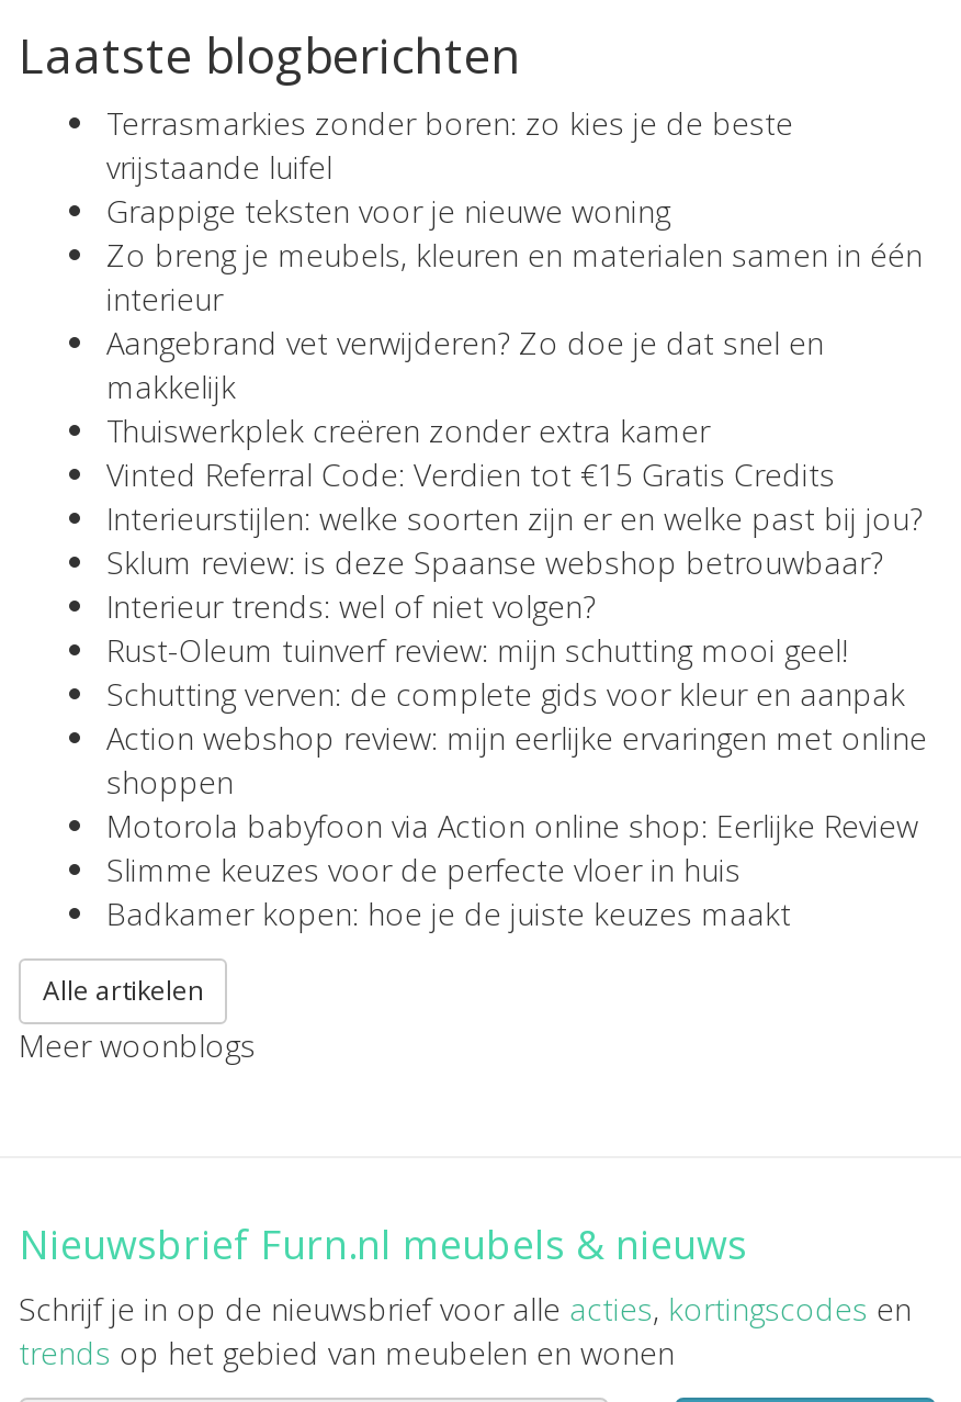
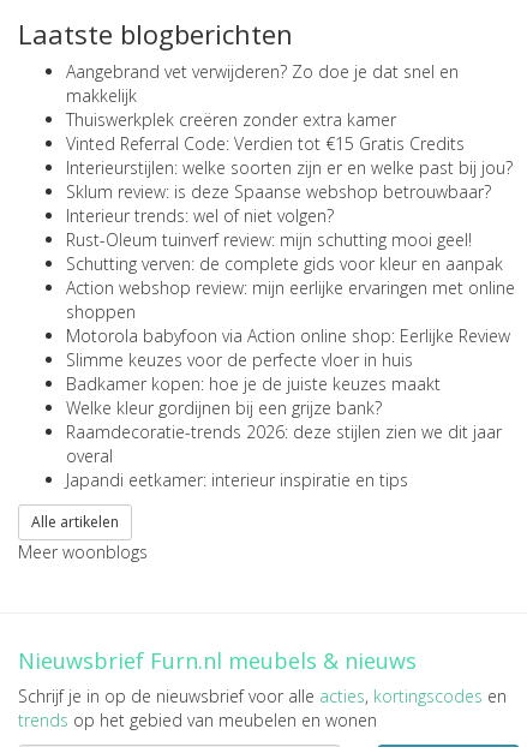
- Terrasmarkies zonder boren: zo kies je de beste
- vrijstaande luifel
- Grappige teksten voor je nieuwe woning
- Zo breng je meubels, kleuren en materialen samen in één
- interieur

moved up: Aangebrand vet verwijderen? Zo doe je dat snel en | makkelijk | Thuiswerkplek creëren zonder extra kamer | ... | Slimme keuzes voor de perfecte vloer in huis | Badkamer kopen: hoe je de juiste keuzes maakt

+ Welke kleur gordijnen bij een grijze bank?
+ Raamdecoratie-trends 2026: deze stijlen zien we dit jaar
+ overal
+ Japandi eetkamer: interieur inspiratie en tips
